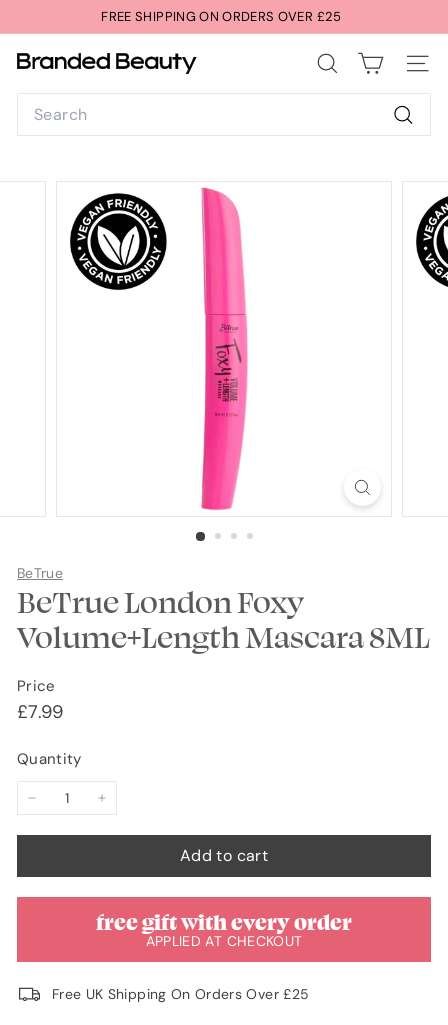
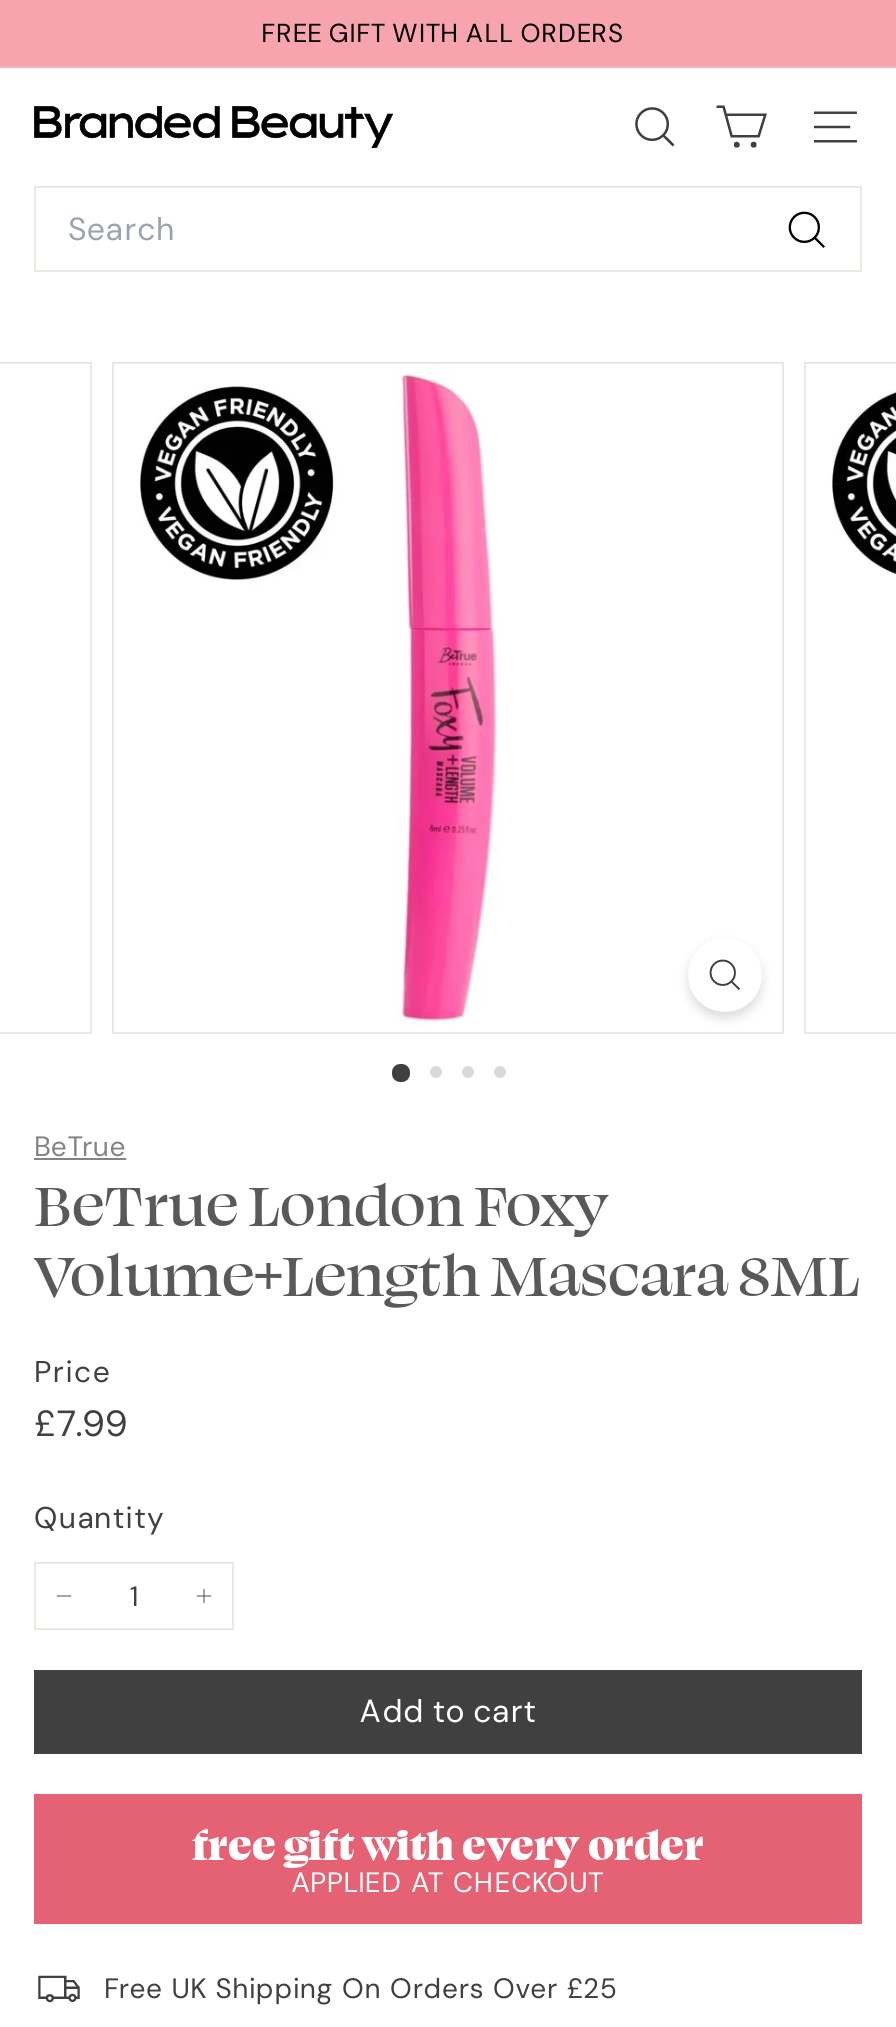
- FREE SHIPPING ON ORDERS OVER £25
+ FREE GIFT WITH ALL ORDERS
